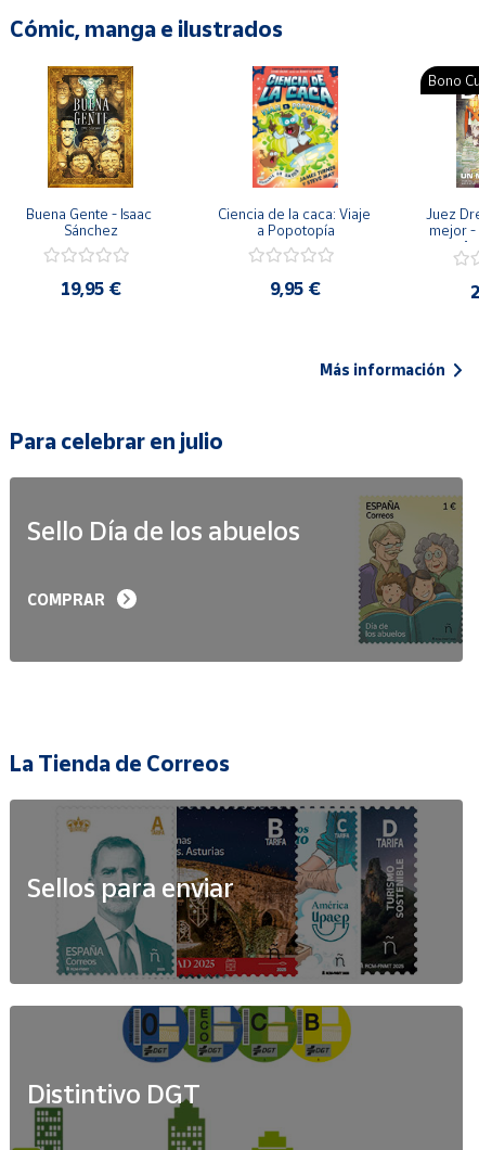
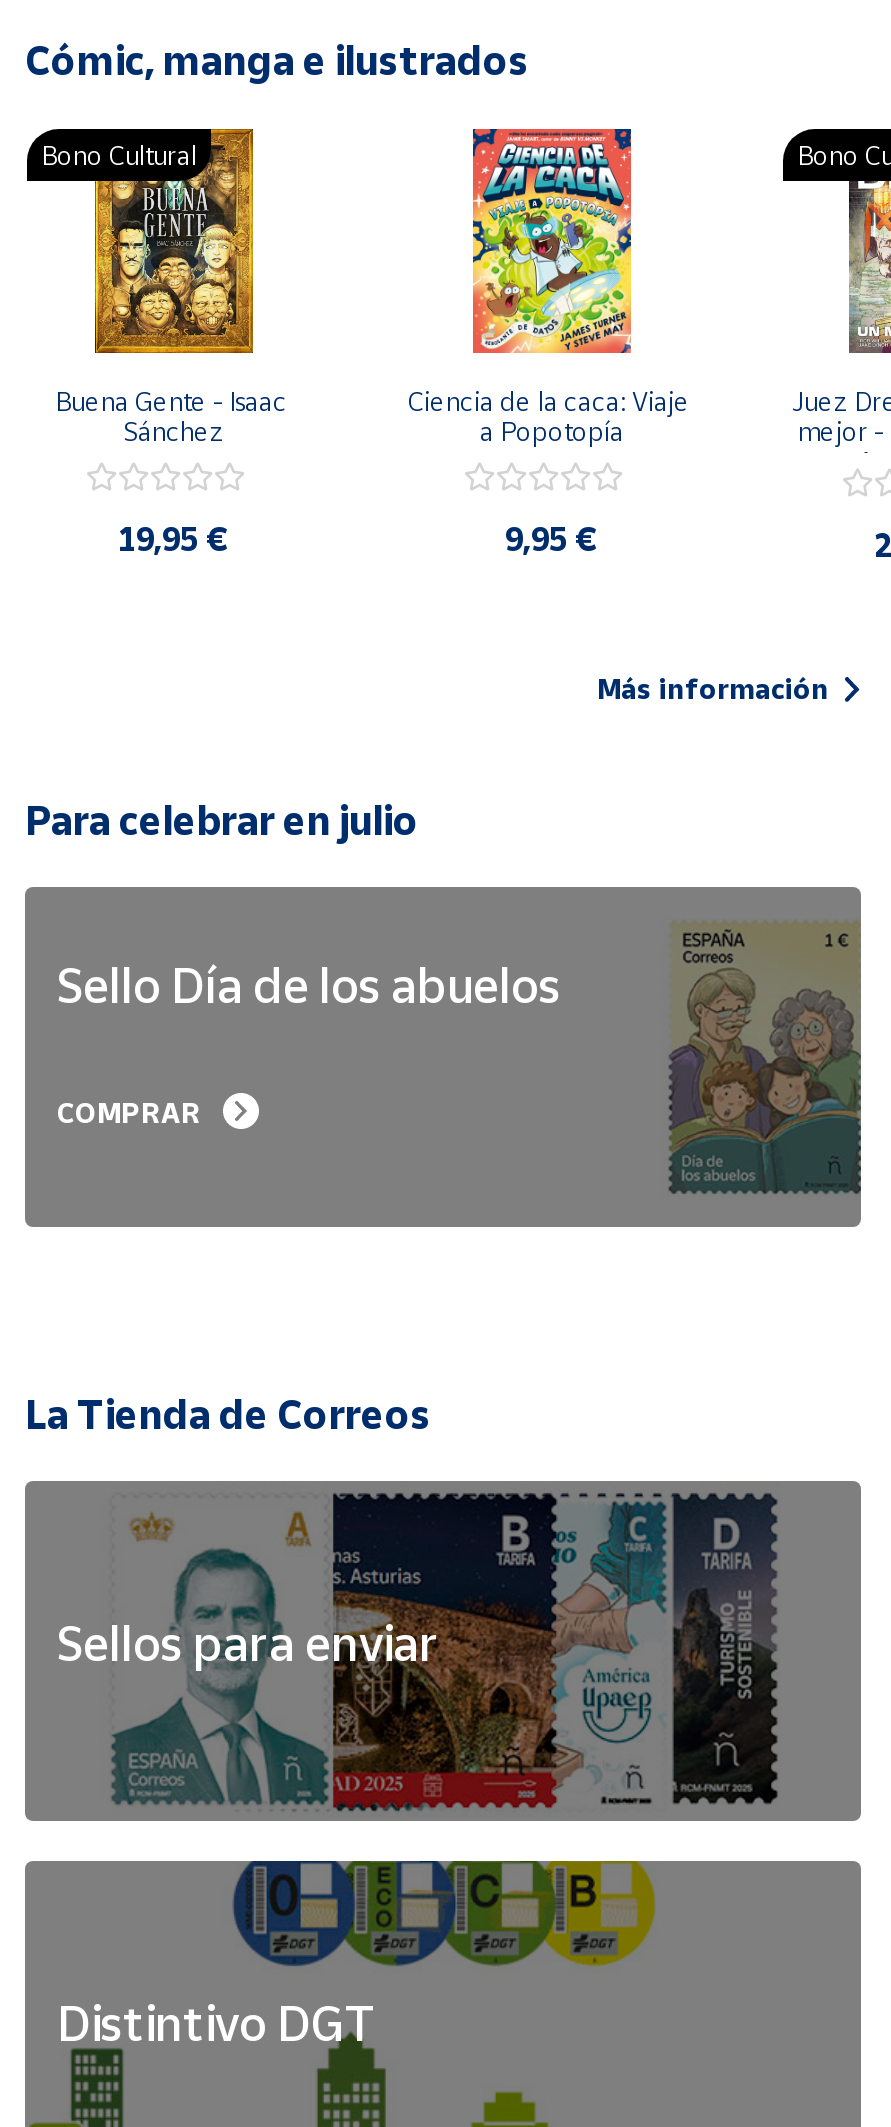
+ Bono Cultural
